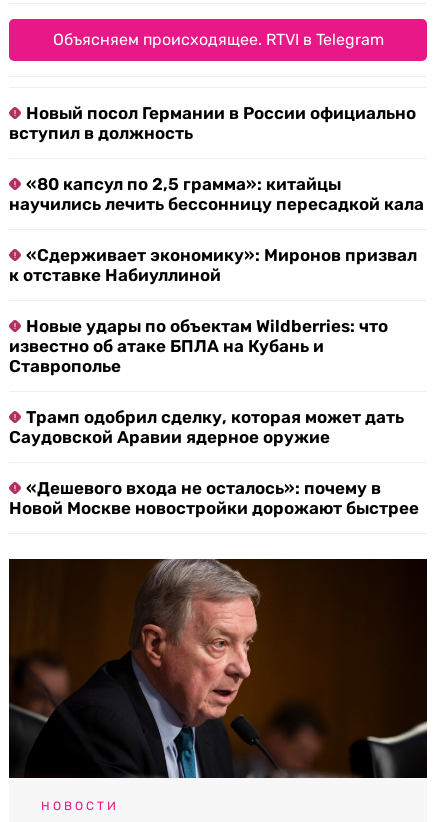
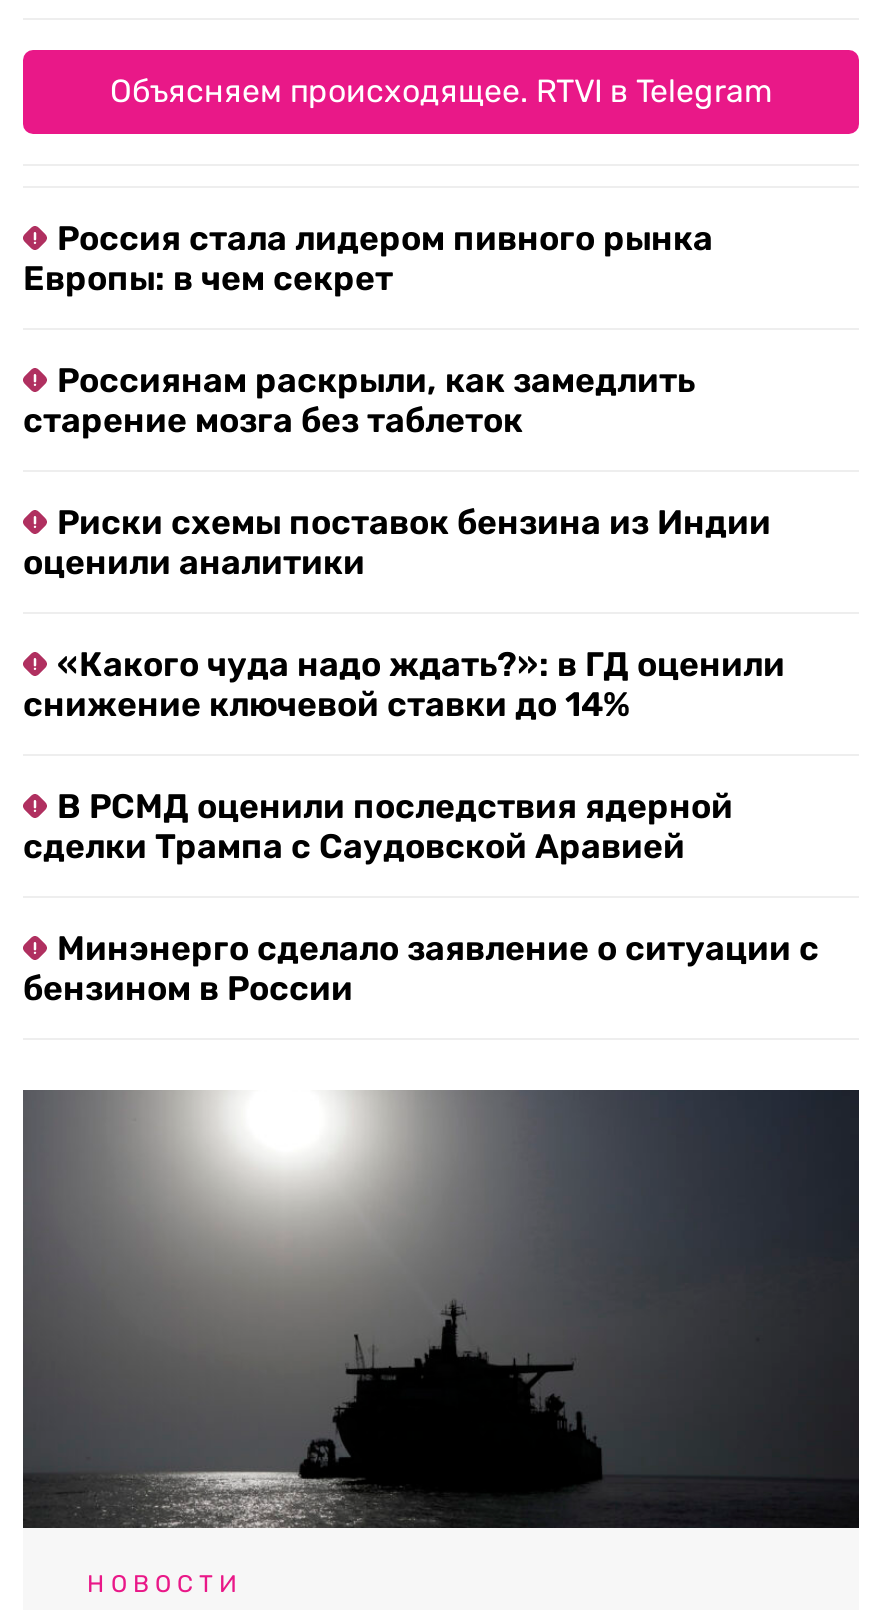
- Новый посол Германии в России официально
- вступил в должность
+ Россия стала лидером пивного рынка
+ Европы: в чем секрет

- «80 капсул по 2,5 грамма»: китайцы
- научились лечить бессонницу пересадкой кала
+ Россиянам раскрыли, как замедлить
+ старение мозга без таблеток

- «Сдерживает экономику»: Миронов призвал
- к отставке Набиуллиной
+ Риски схемы поставок бензина из Индии
+ оценили аналитики

- Новые удары по объектам Wildberries: что
- известно об атаке БПЛА на Кубань и
- Ставрополье
+ «Какого чуда надо ждать?»: в ГД оценили
+ снижение ключевой ставки до 14%

- Трамп одобрил сделку, которая может дать
- Саудовской Аравии ядерное оружие
+ В РСМД оценили последствия ядерной
+ сделки Трампа с Саудовской Аравией

- «Дешевого входа не осталось»: почему в
- Новой Москве новостройки дорожают быстрее
+ Минэнерго сделало заявление о ситуации с
+ бензином в России

- [image]
+ [image]
